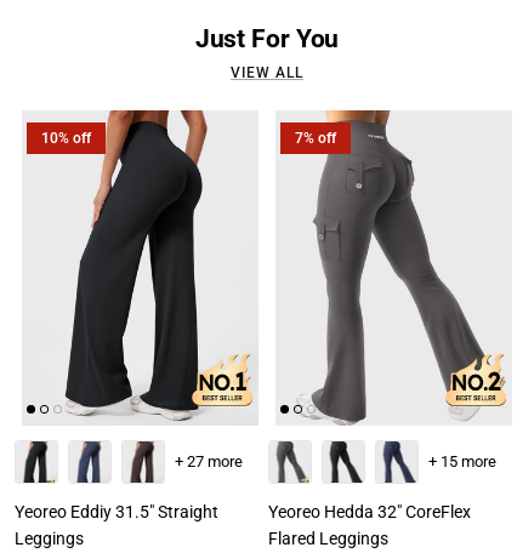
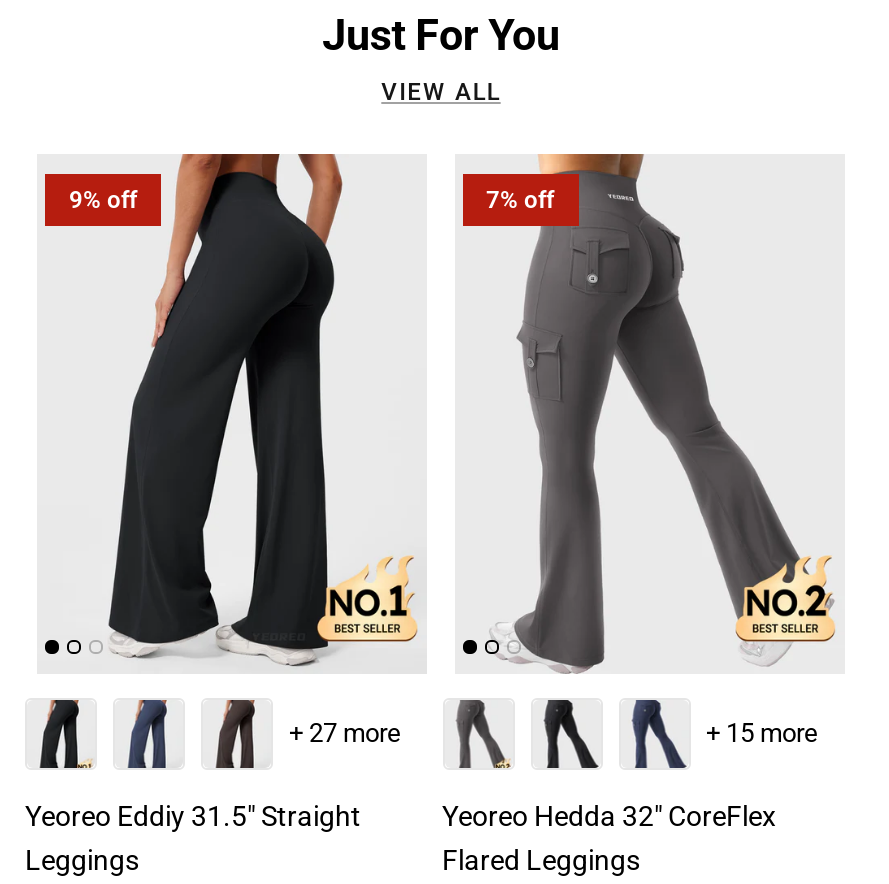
- 10% off
+ 9% off
